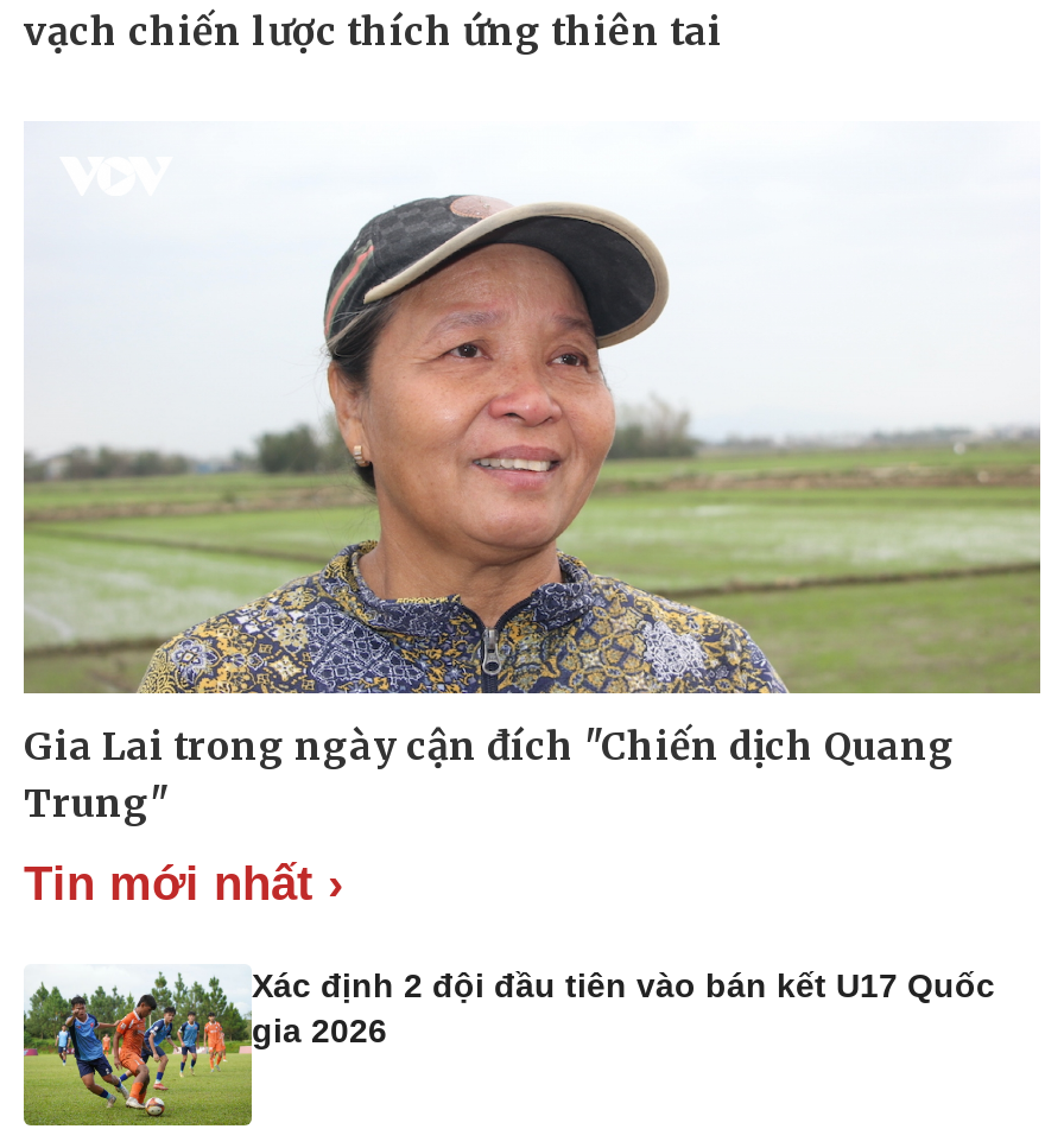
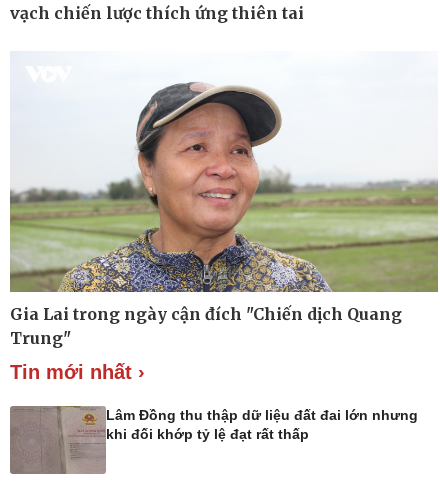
- [image]
- Xác định 2 đội đầu tiên vào bán kết U17 Quốc
- gia 2026
+ [image]
+ Lâm Đồng thu thập dữ liệu đất đai lớn nhưng
+ khi đối khớp tỷ lệ đạt rất thấp
